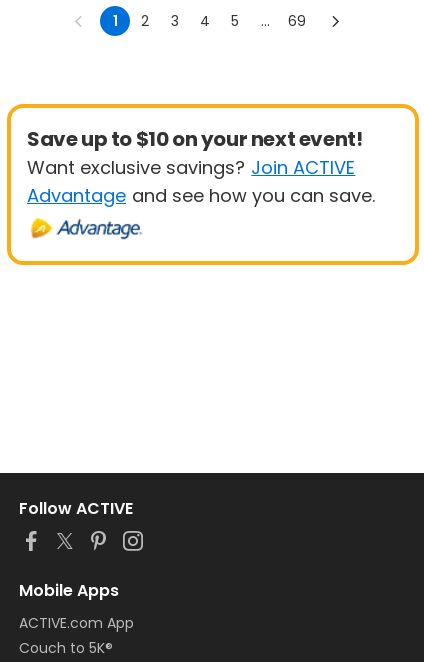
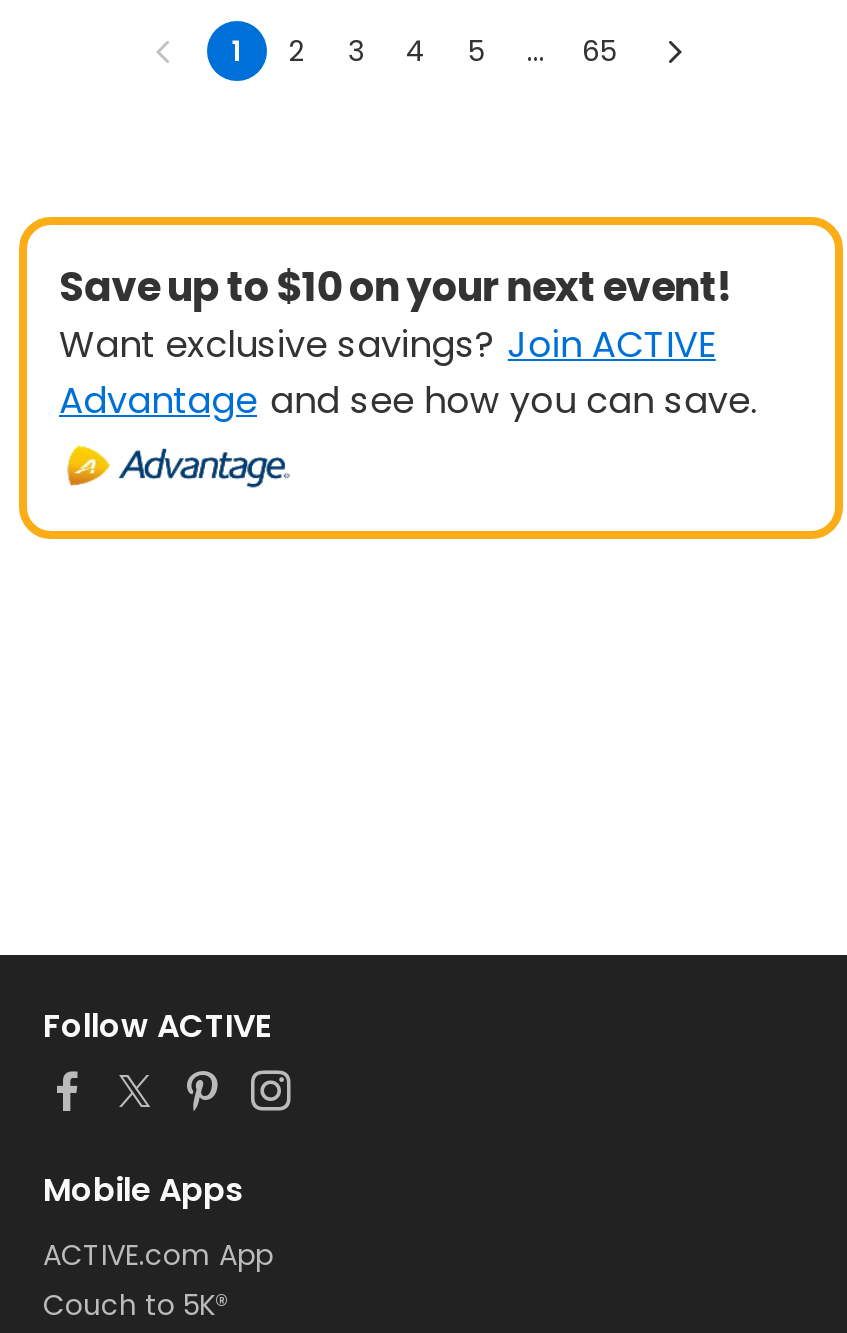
- 69
+ 65
